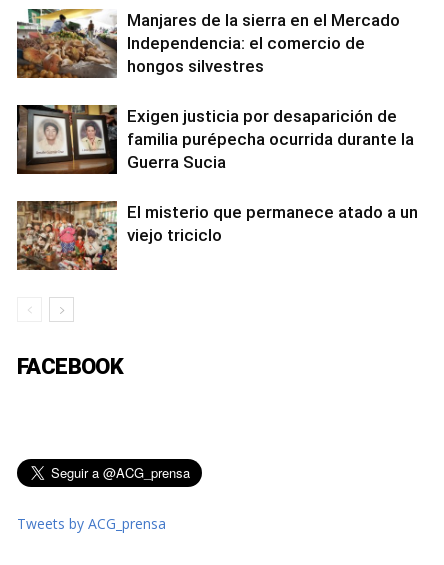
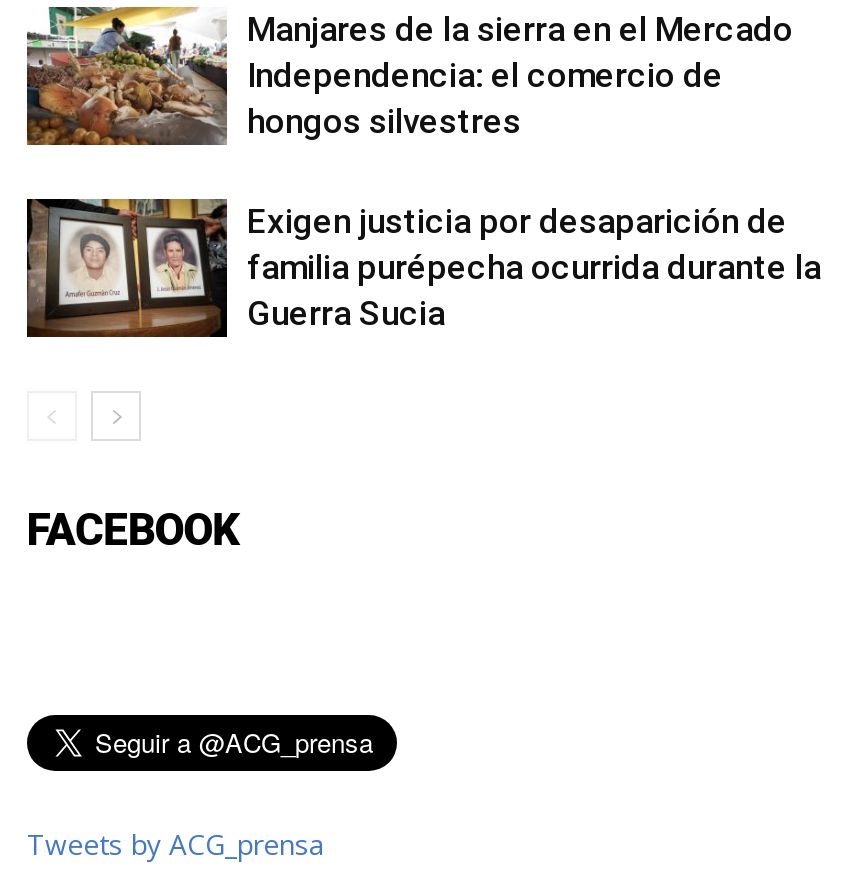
- [image]
- El misterio que permanece atado a un
- viejo triciclo
